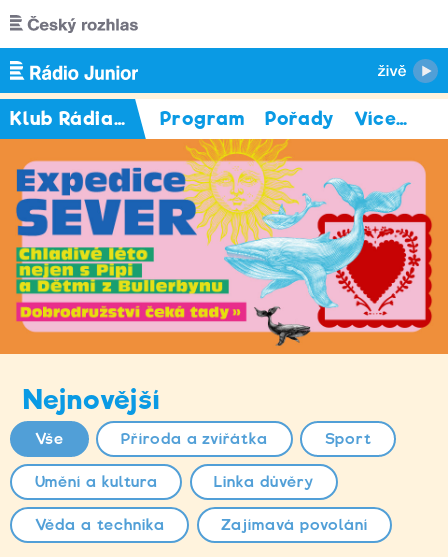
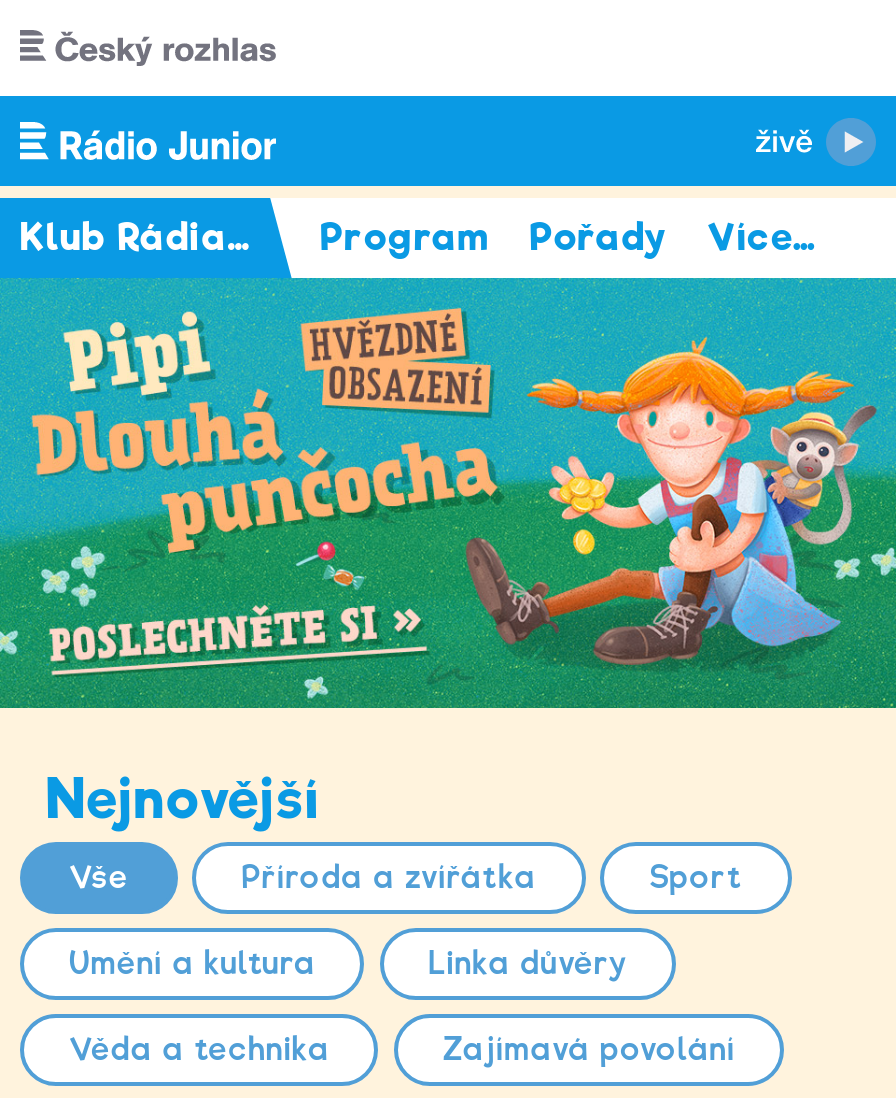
- [image]
+ [image]
